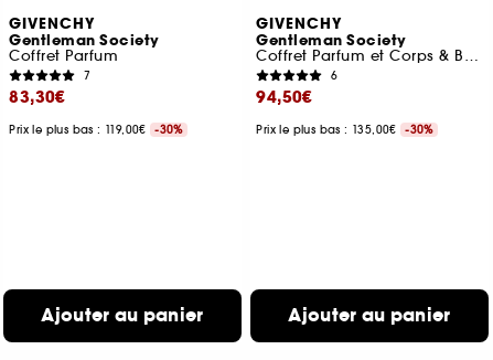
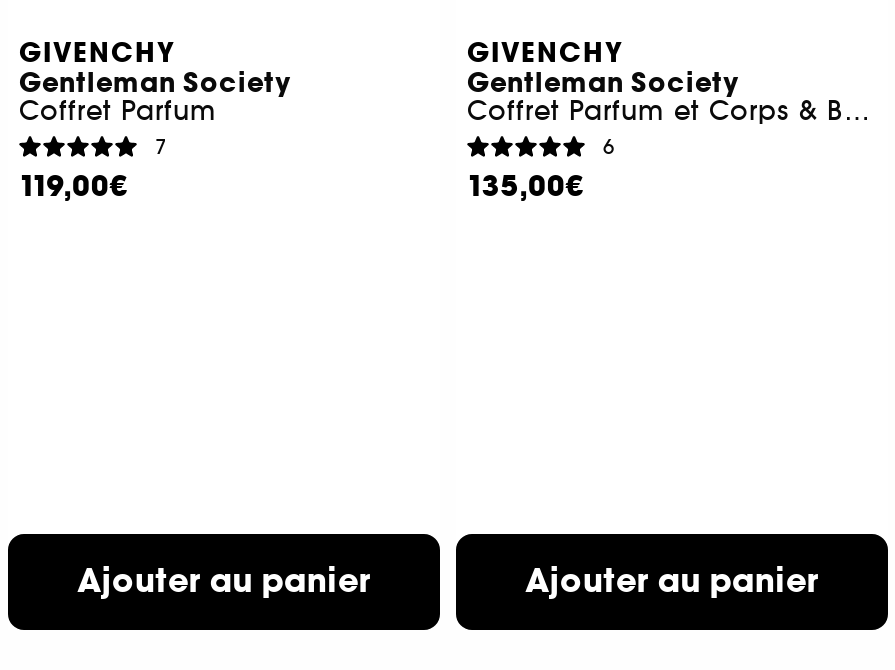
- 83,30€
- Prix le plus bas : 119,00€ -30%
+ 119,00€

- 94,50€
- Prix le plus bas : 135,00€ -30%
+ 135,00€
